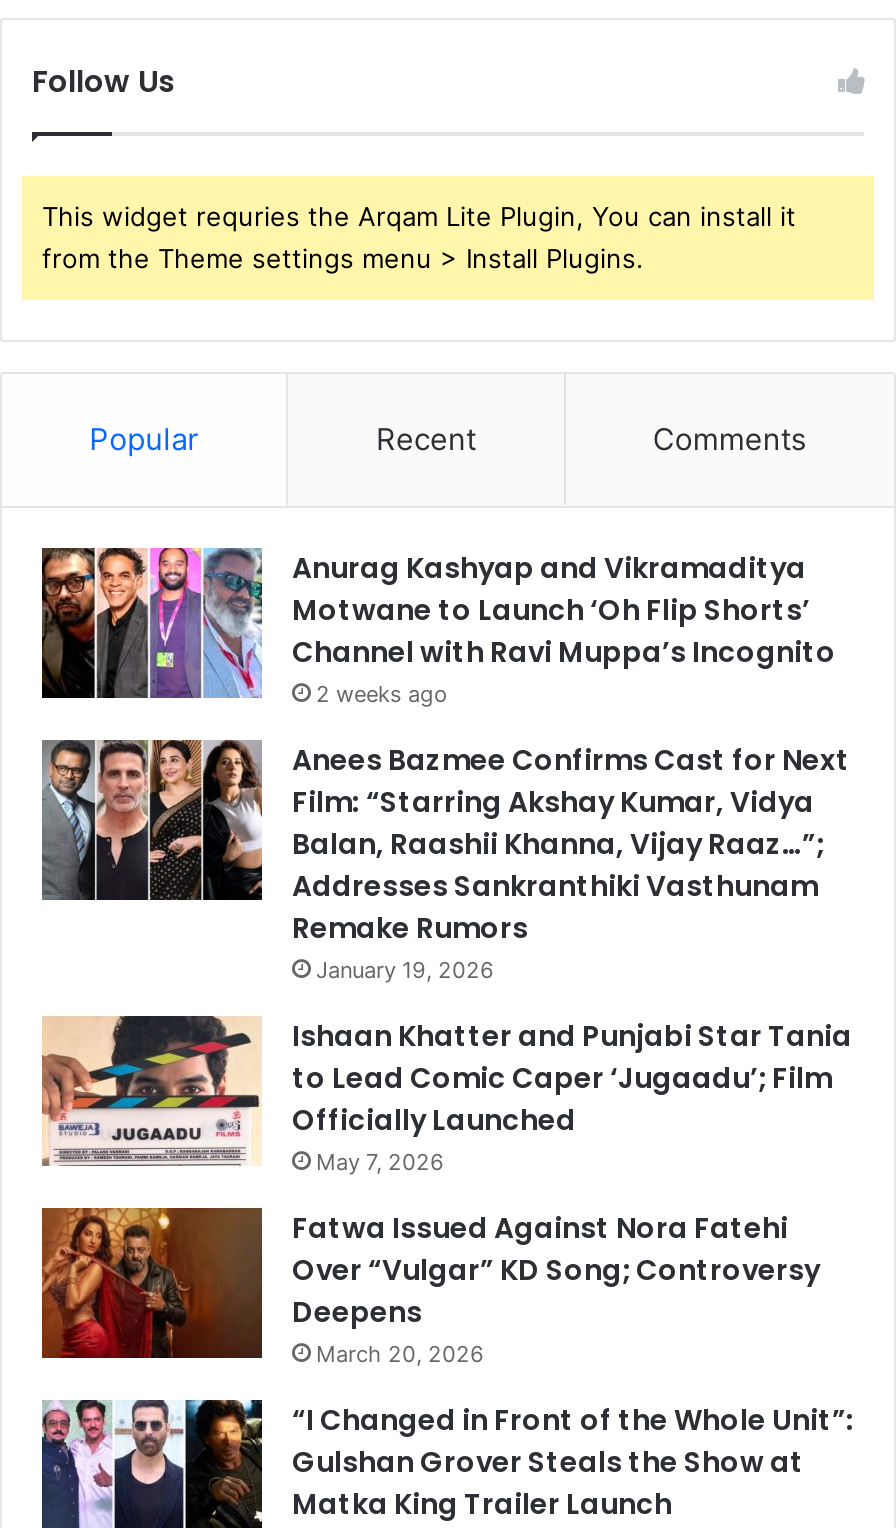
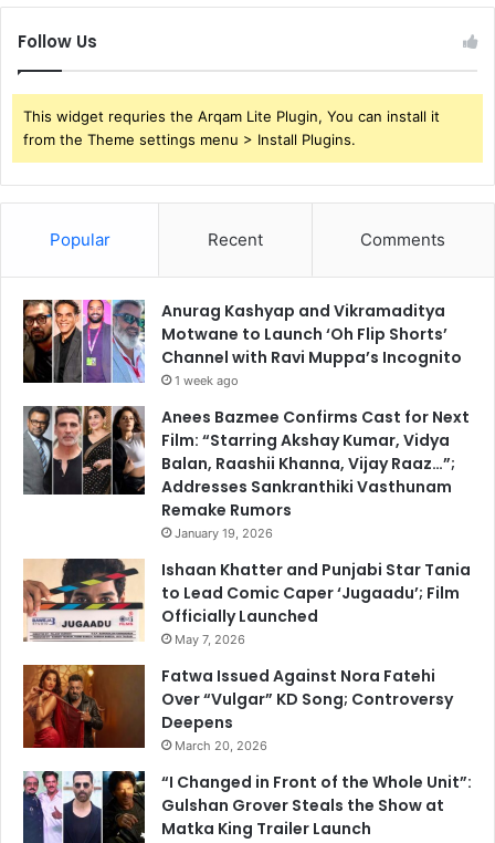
- 2 weeks ago
+ 1 week ago
